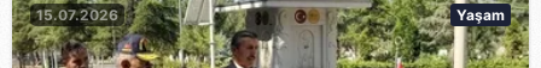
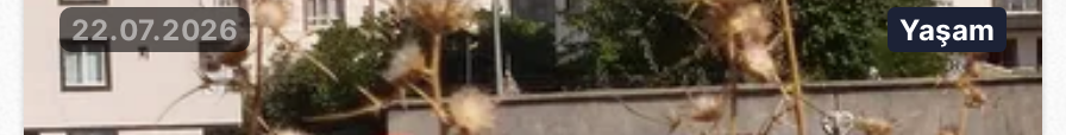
- 15.07.2026
+ 22.07.2026
